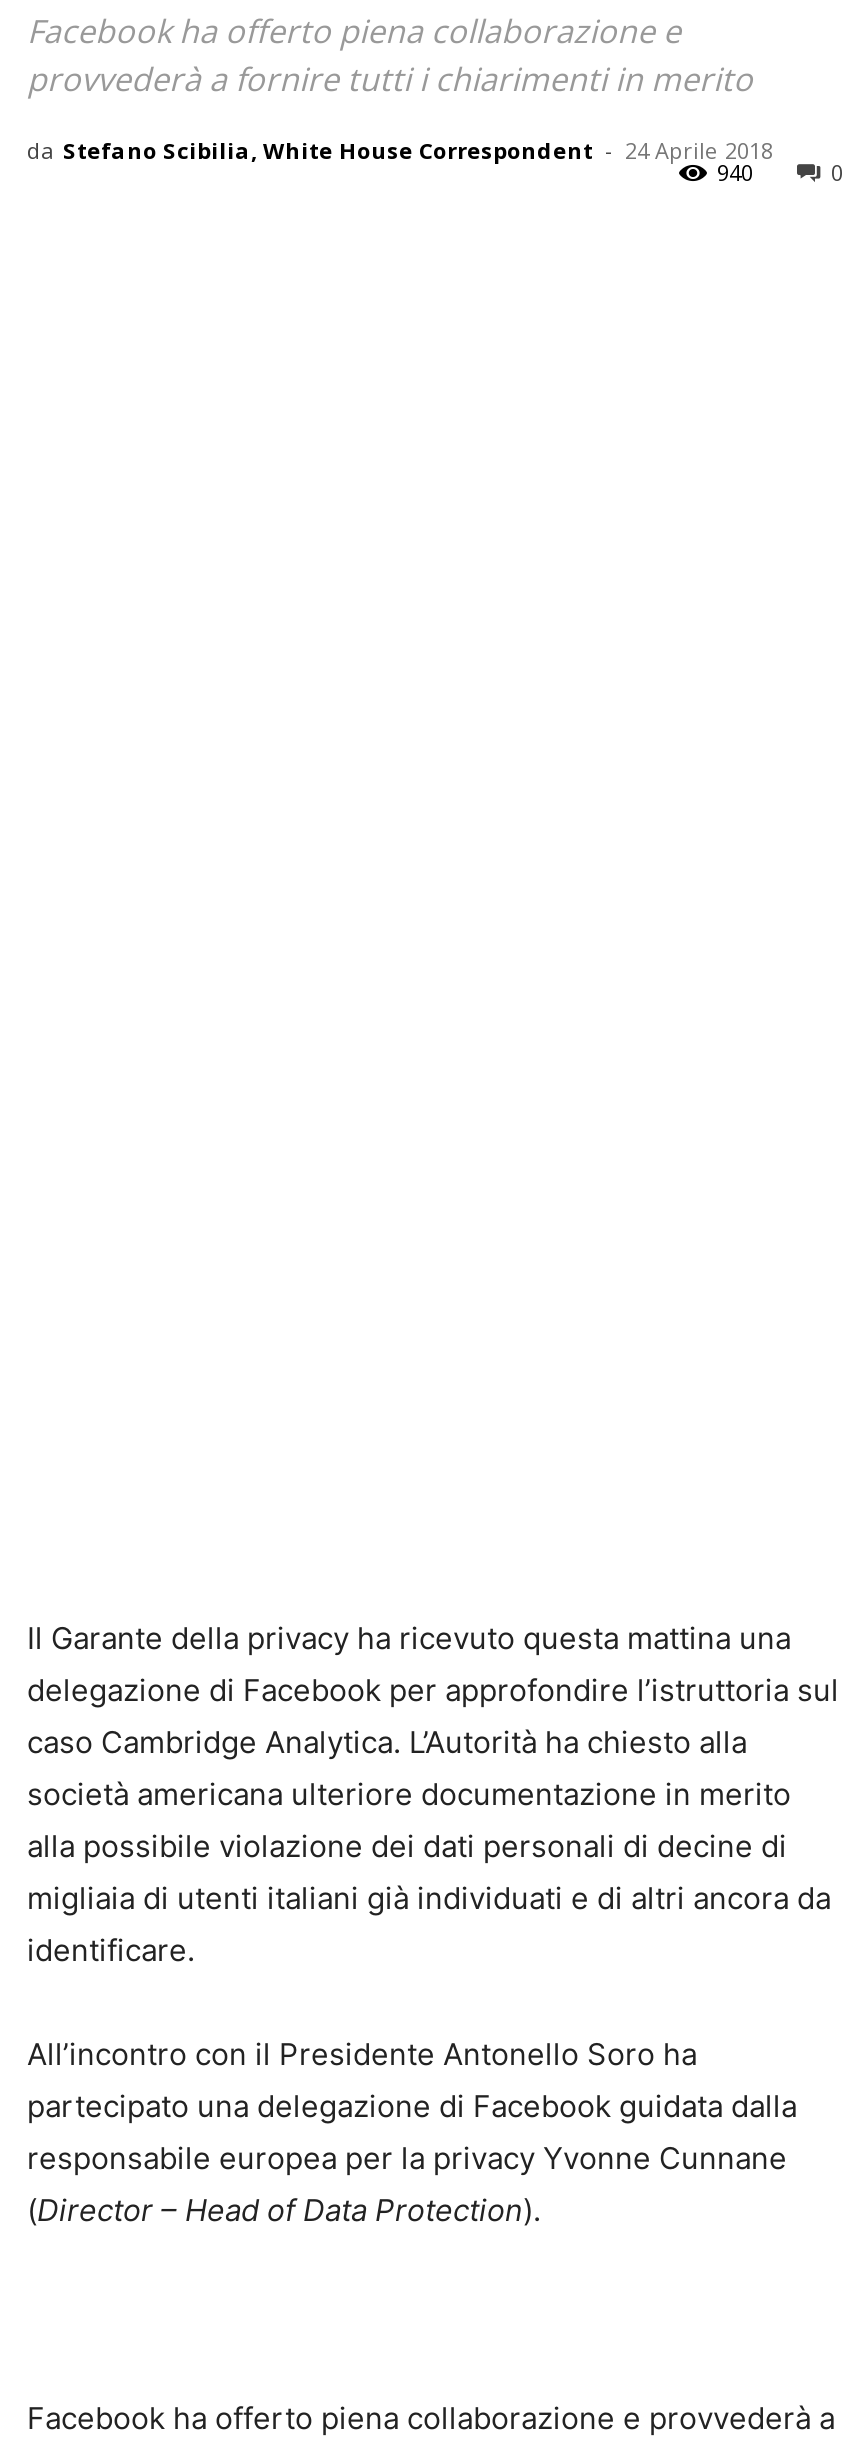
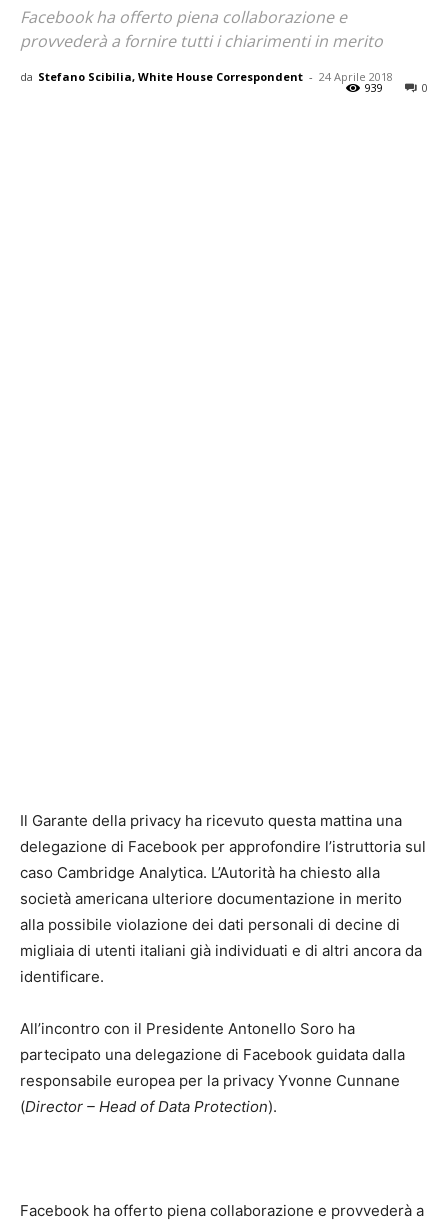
- 940
+ 939
